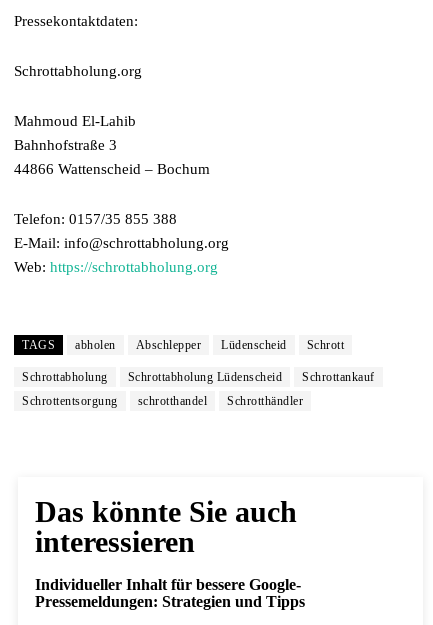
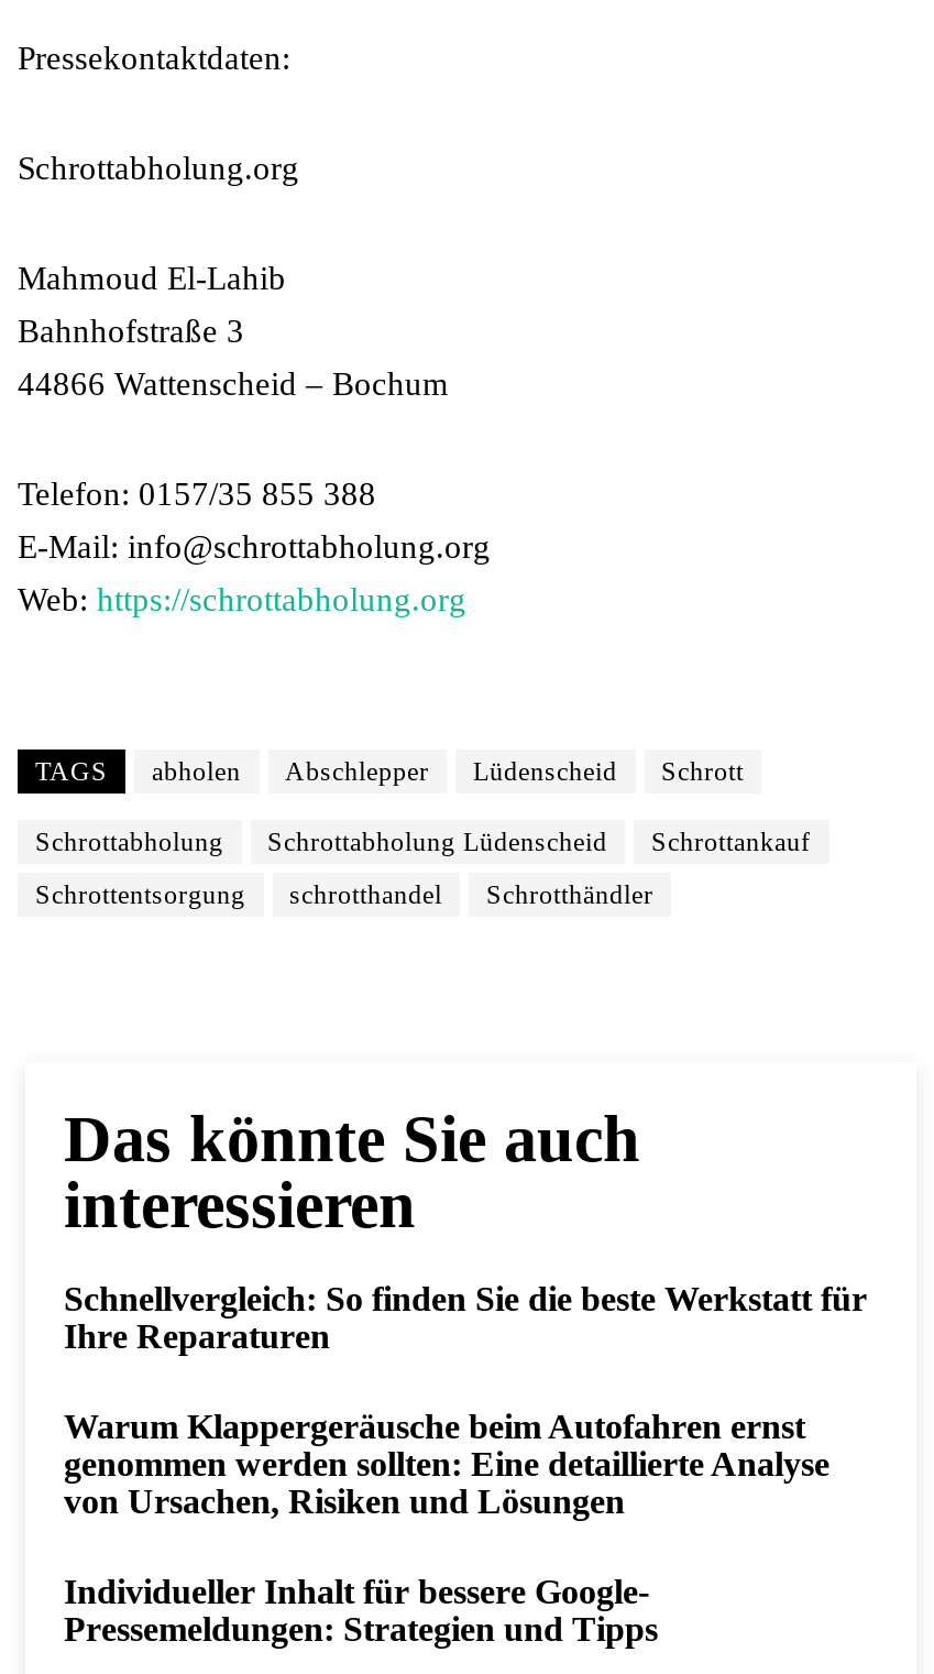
+ Schnellvergleich: So finden Sie die beste Werkstatt für
+ Ihre Reparaturen
+ Warum Klappergeräusche beim Autofahren ernst
+ genommen werden sollten: Eine detaillierte Analyse
+ von Ursachen, Risiken und Lösungen
